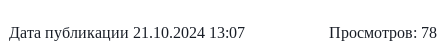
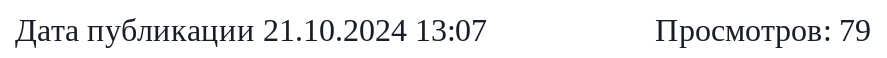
- Просмотров: 78
+ Просмотров: 79
